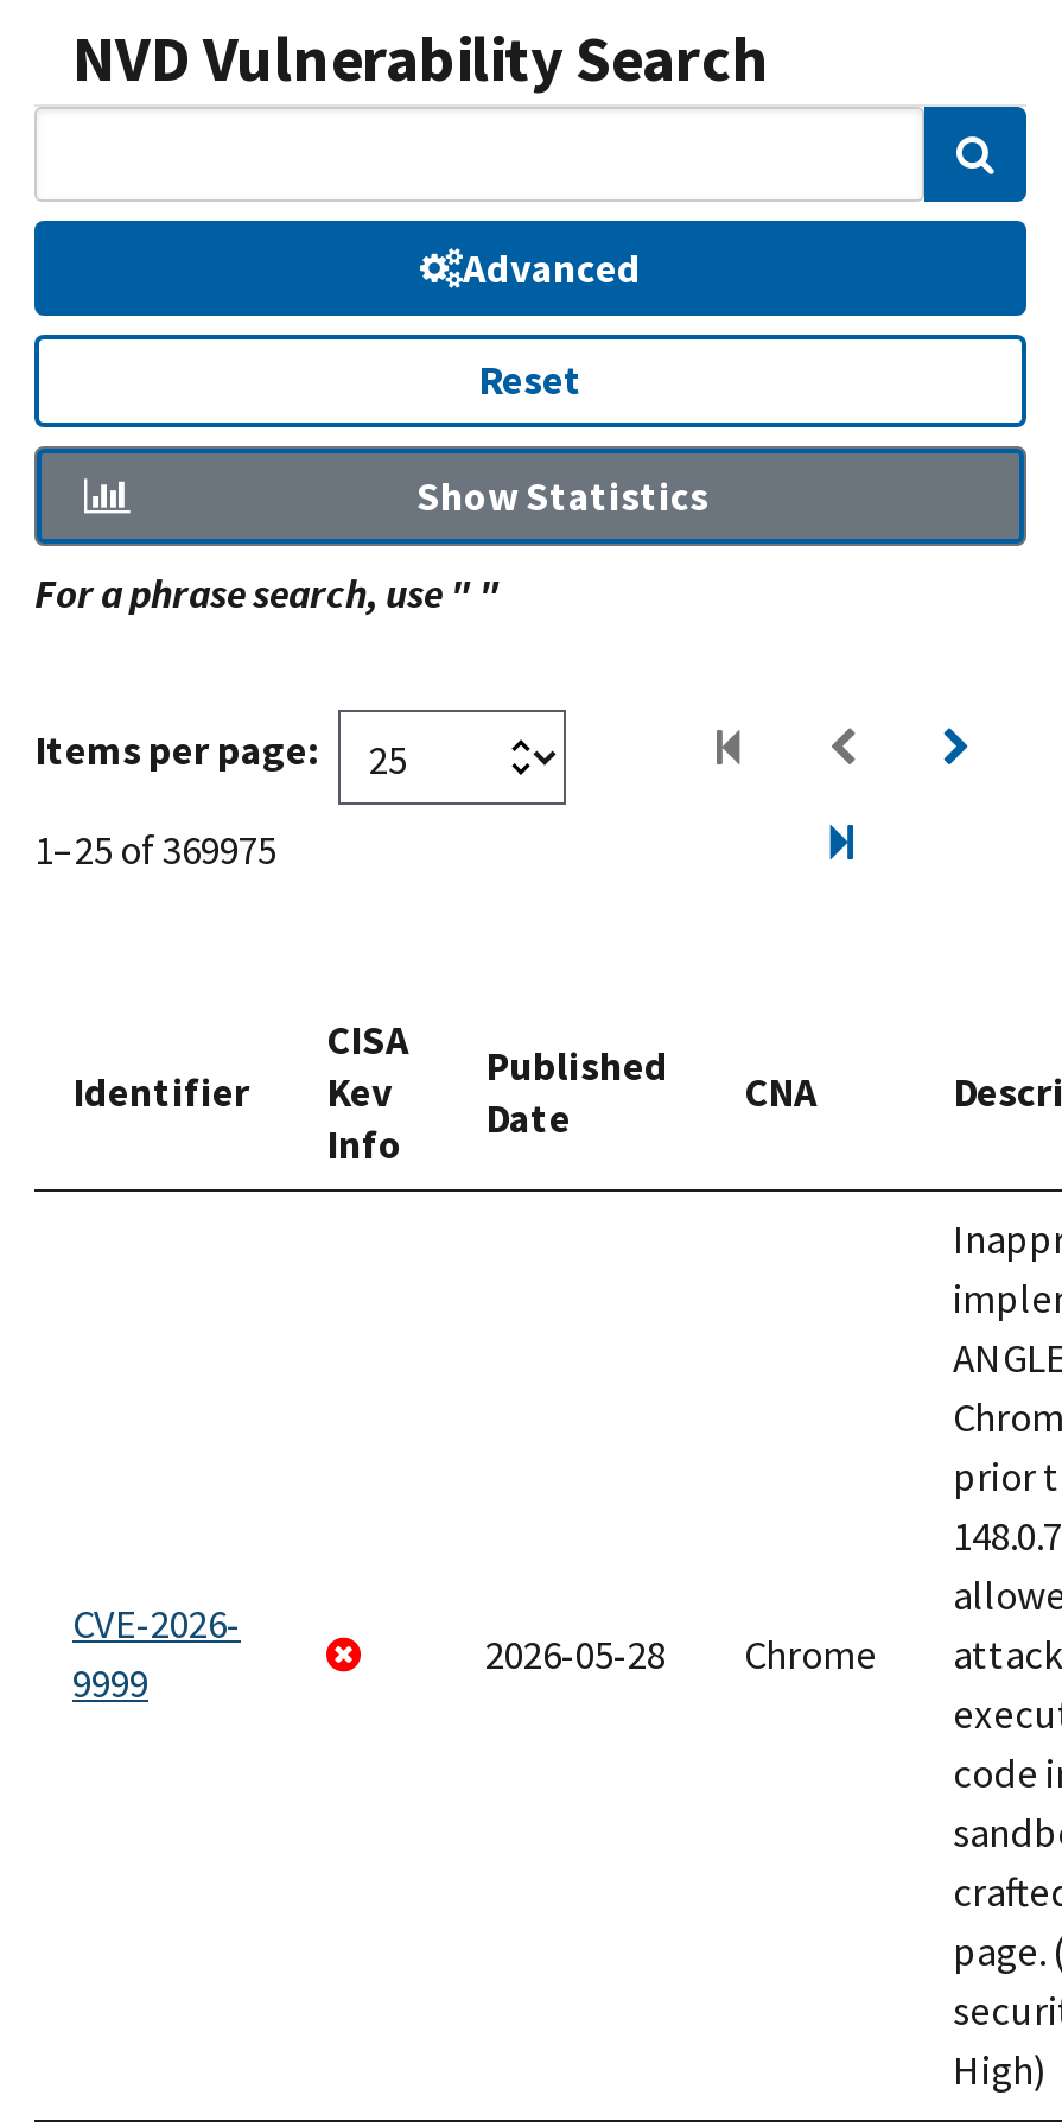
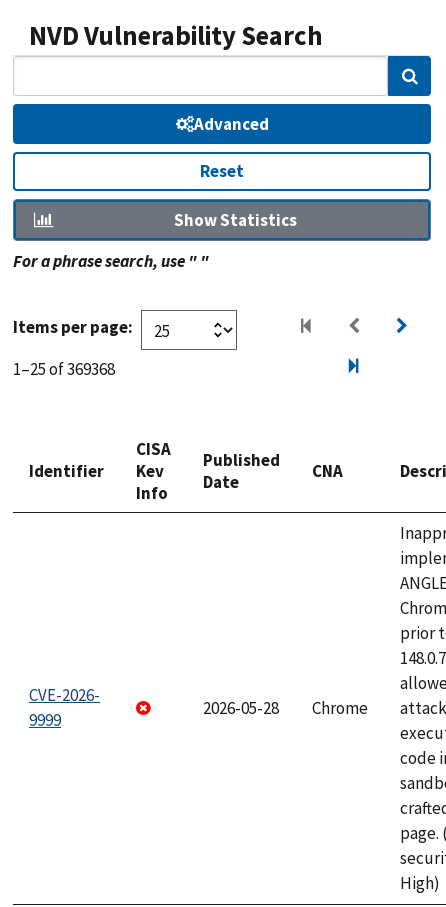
- 1–25 of 369975
+ 1–25 of 369368
